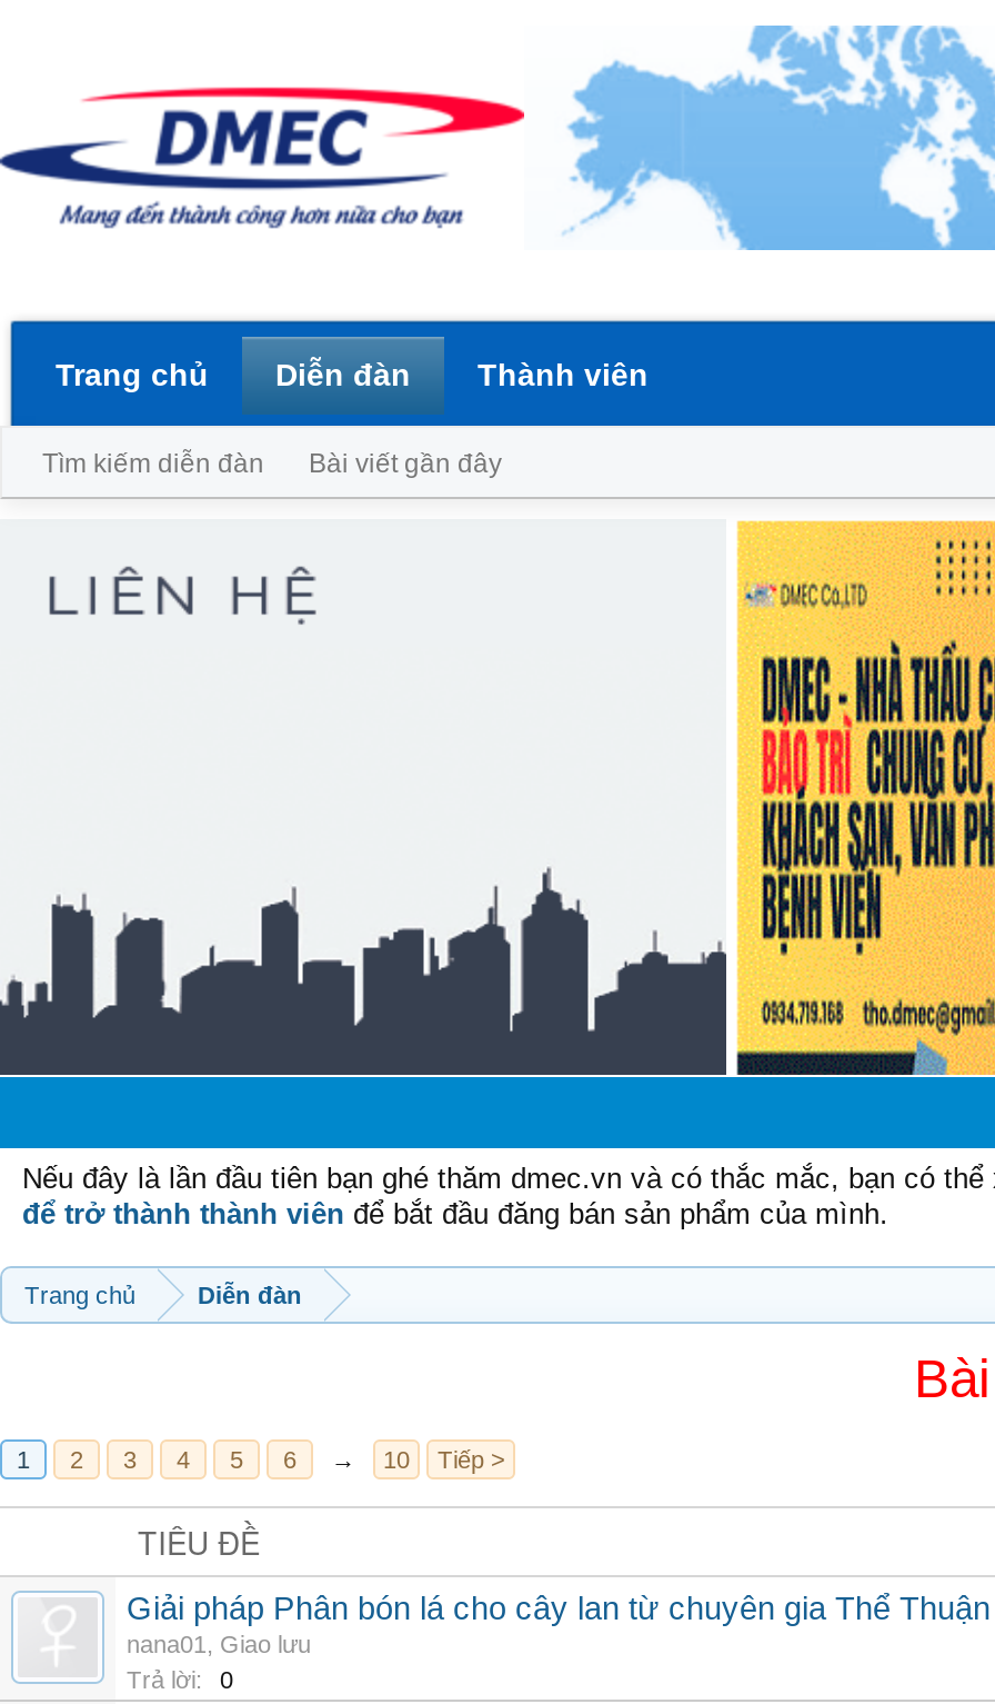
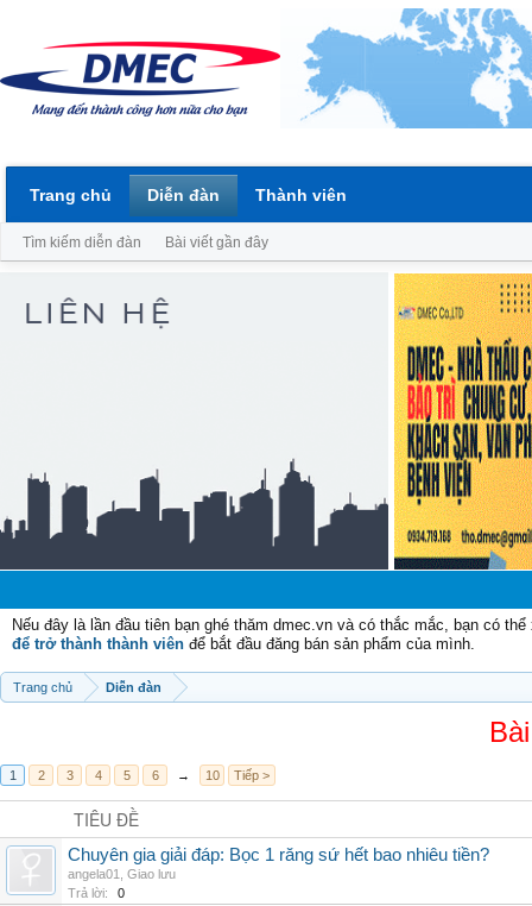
- Giải pháp Phân bón lá cho cây lan từ chuyên gia Thể Thuận
- nana01, Giao lưu
+ Chuyên gia giải đáp: Bọc 1 răng sứ hết bao nhiêu tiền?
+ angela01, Giao lưu
